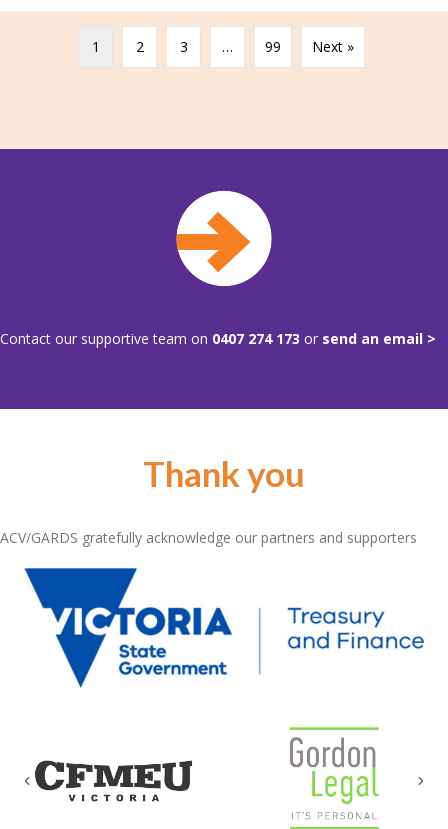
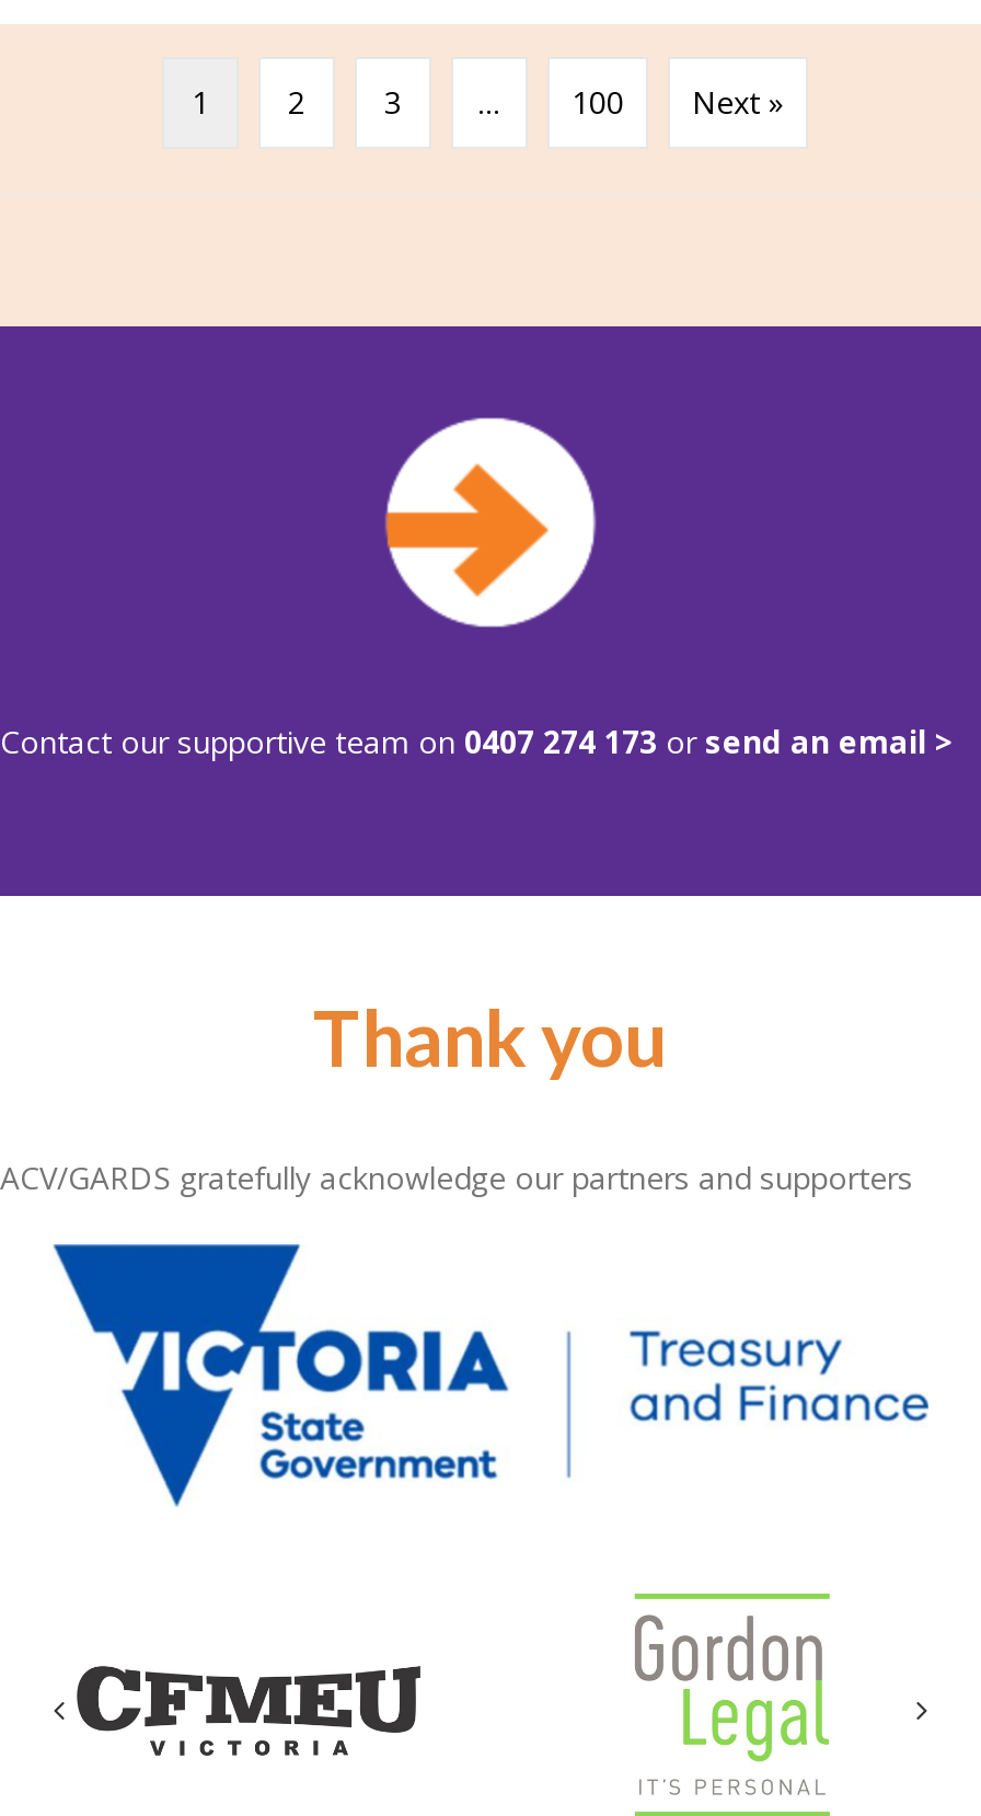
- 99
+ 100
